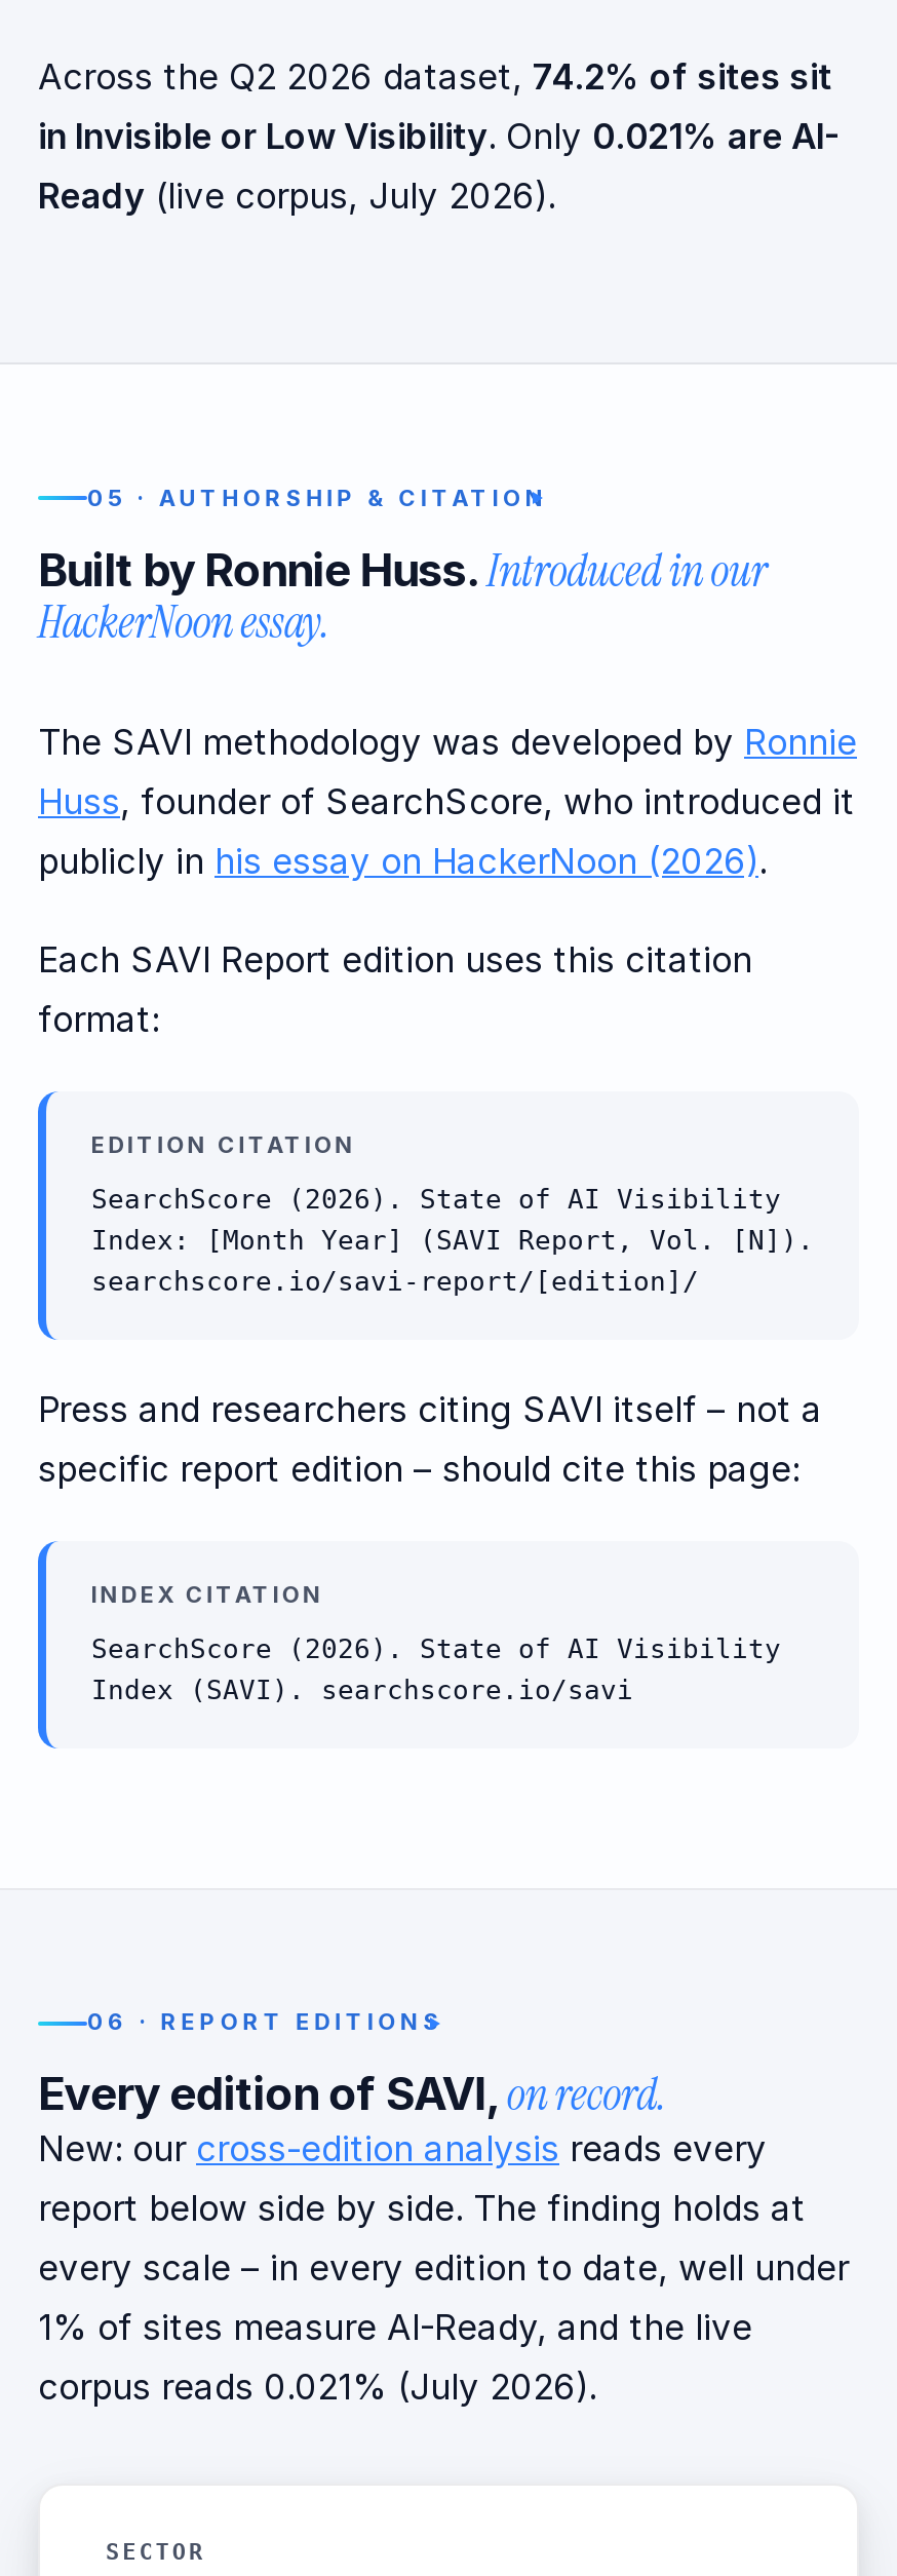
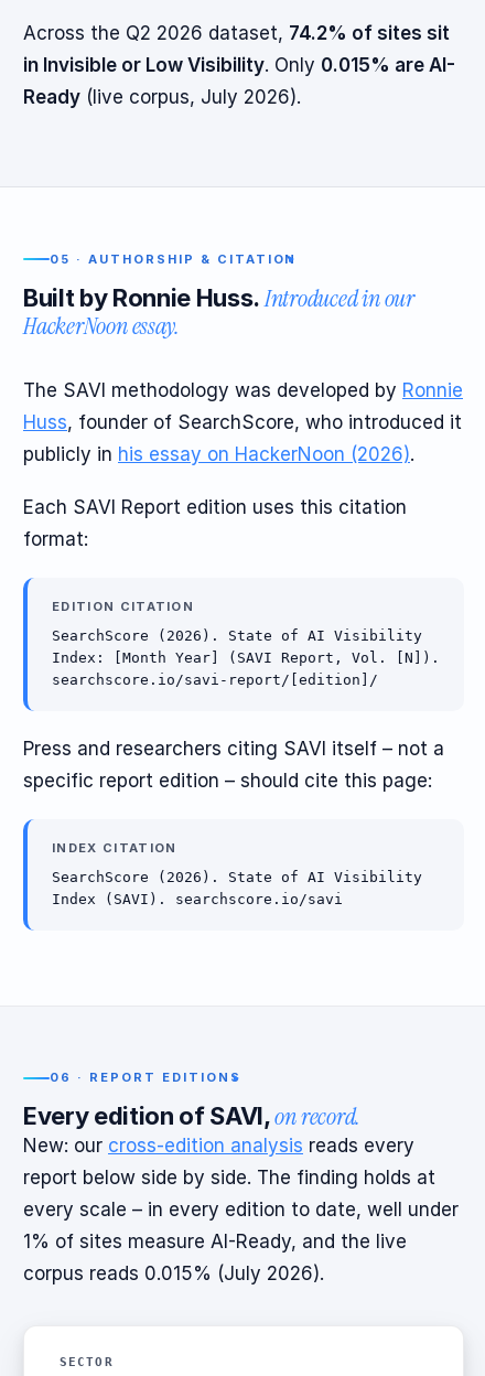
- in Invisible or Low Visibility. Only 0.021% are AI-
+ in Invisible or Low Visibility. Only 0.015% are AI-

- corpus reads 0.021% (July 2026).
+ corpus reads 0.015% (July 2026).
